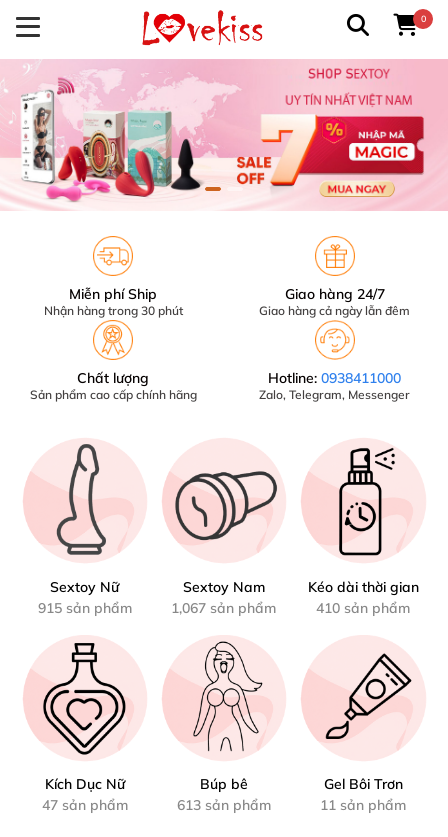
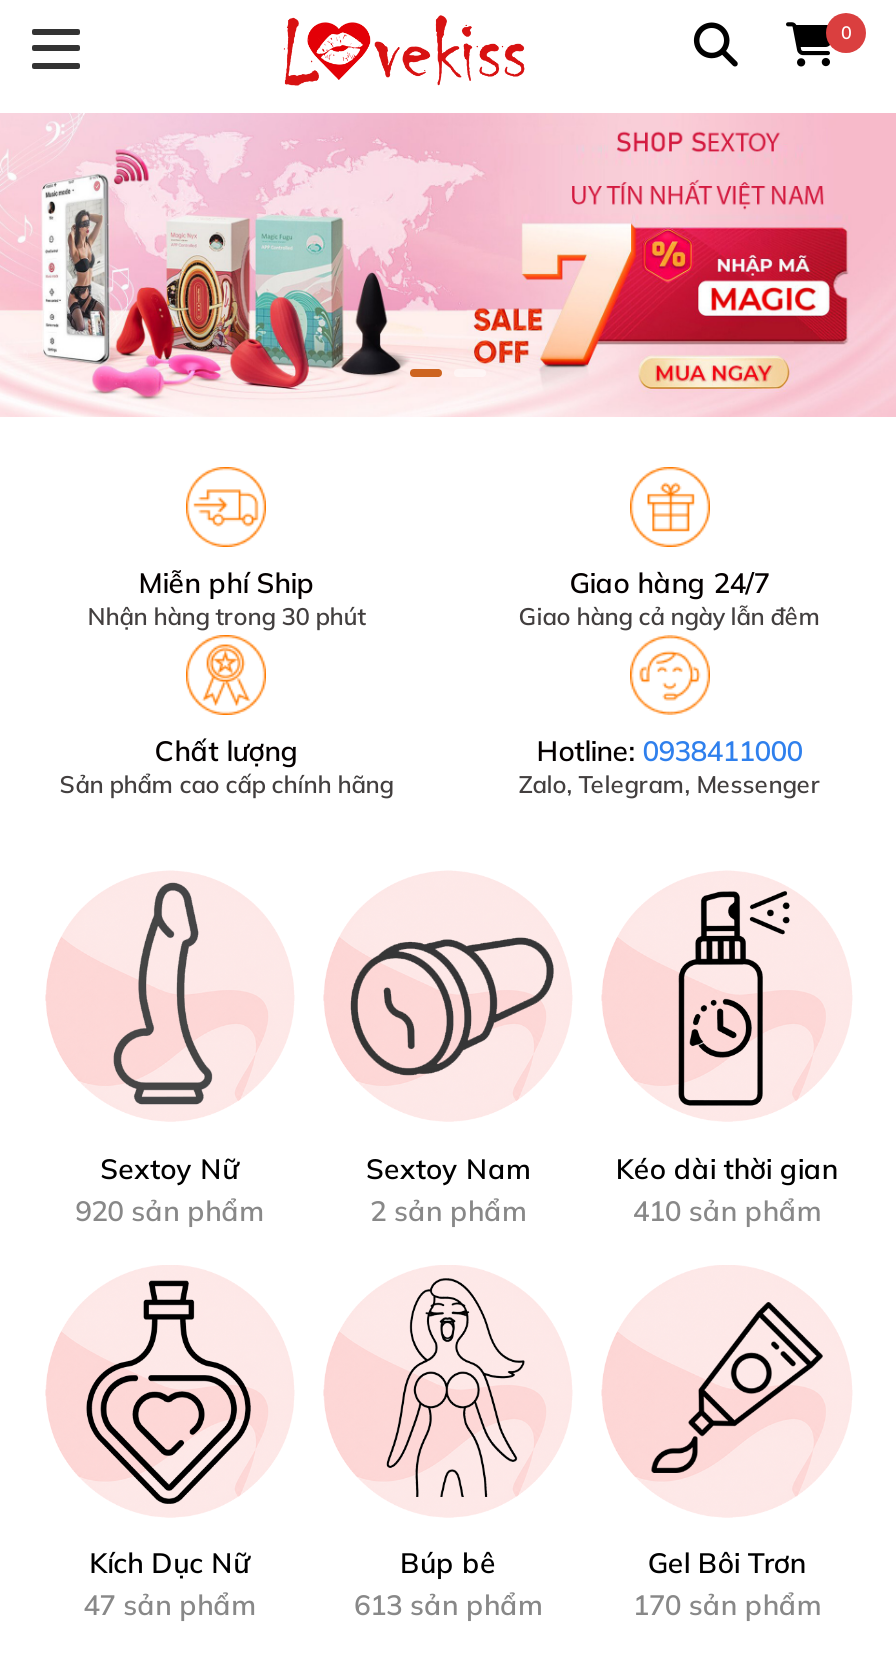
- 915 sản phẩm
+ 920 sản phẩm

- 1,067 sản phẩm
+ 2 sản phẩm

- 11 sản phẩm
+ 170 sản phẩm
